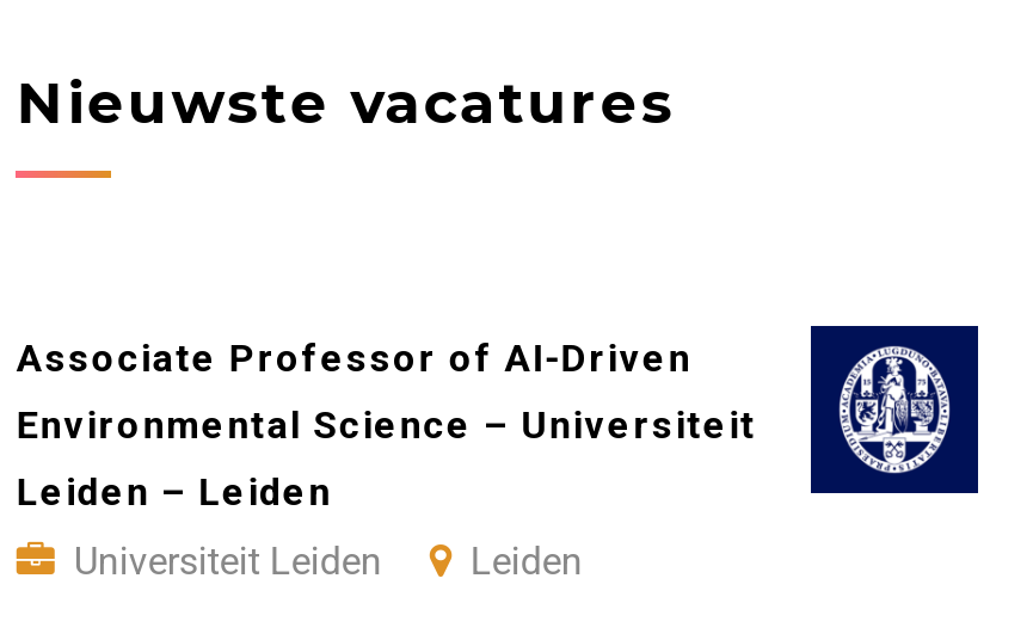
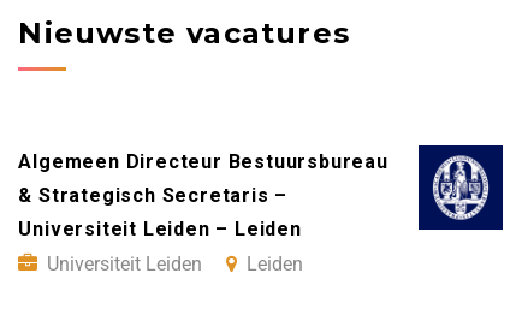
- Associate Professor of AI-Driven
+ Algemeen Directeur Bestuursbureau

- Environmental Science – Universiteit
+ & Strategisch Secretaris –

- Leiden – Leiden
+ Universiteit Leiden – Leiden
